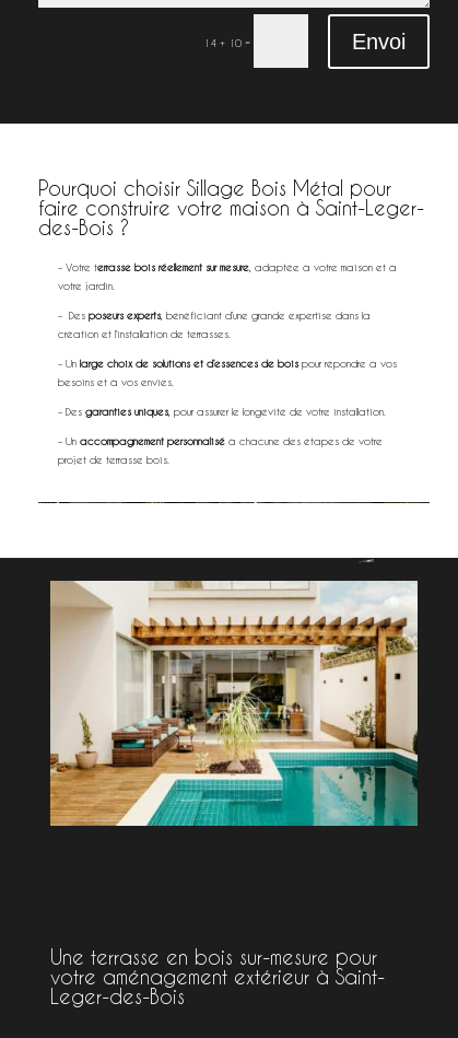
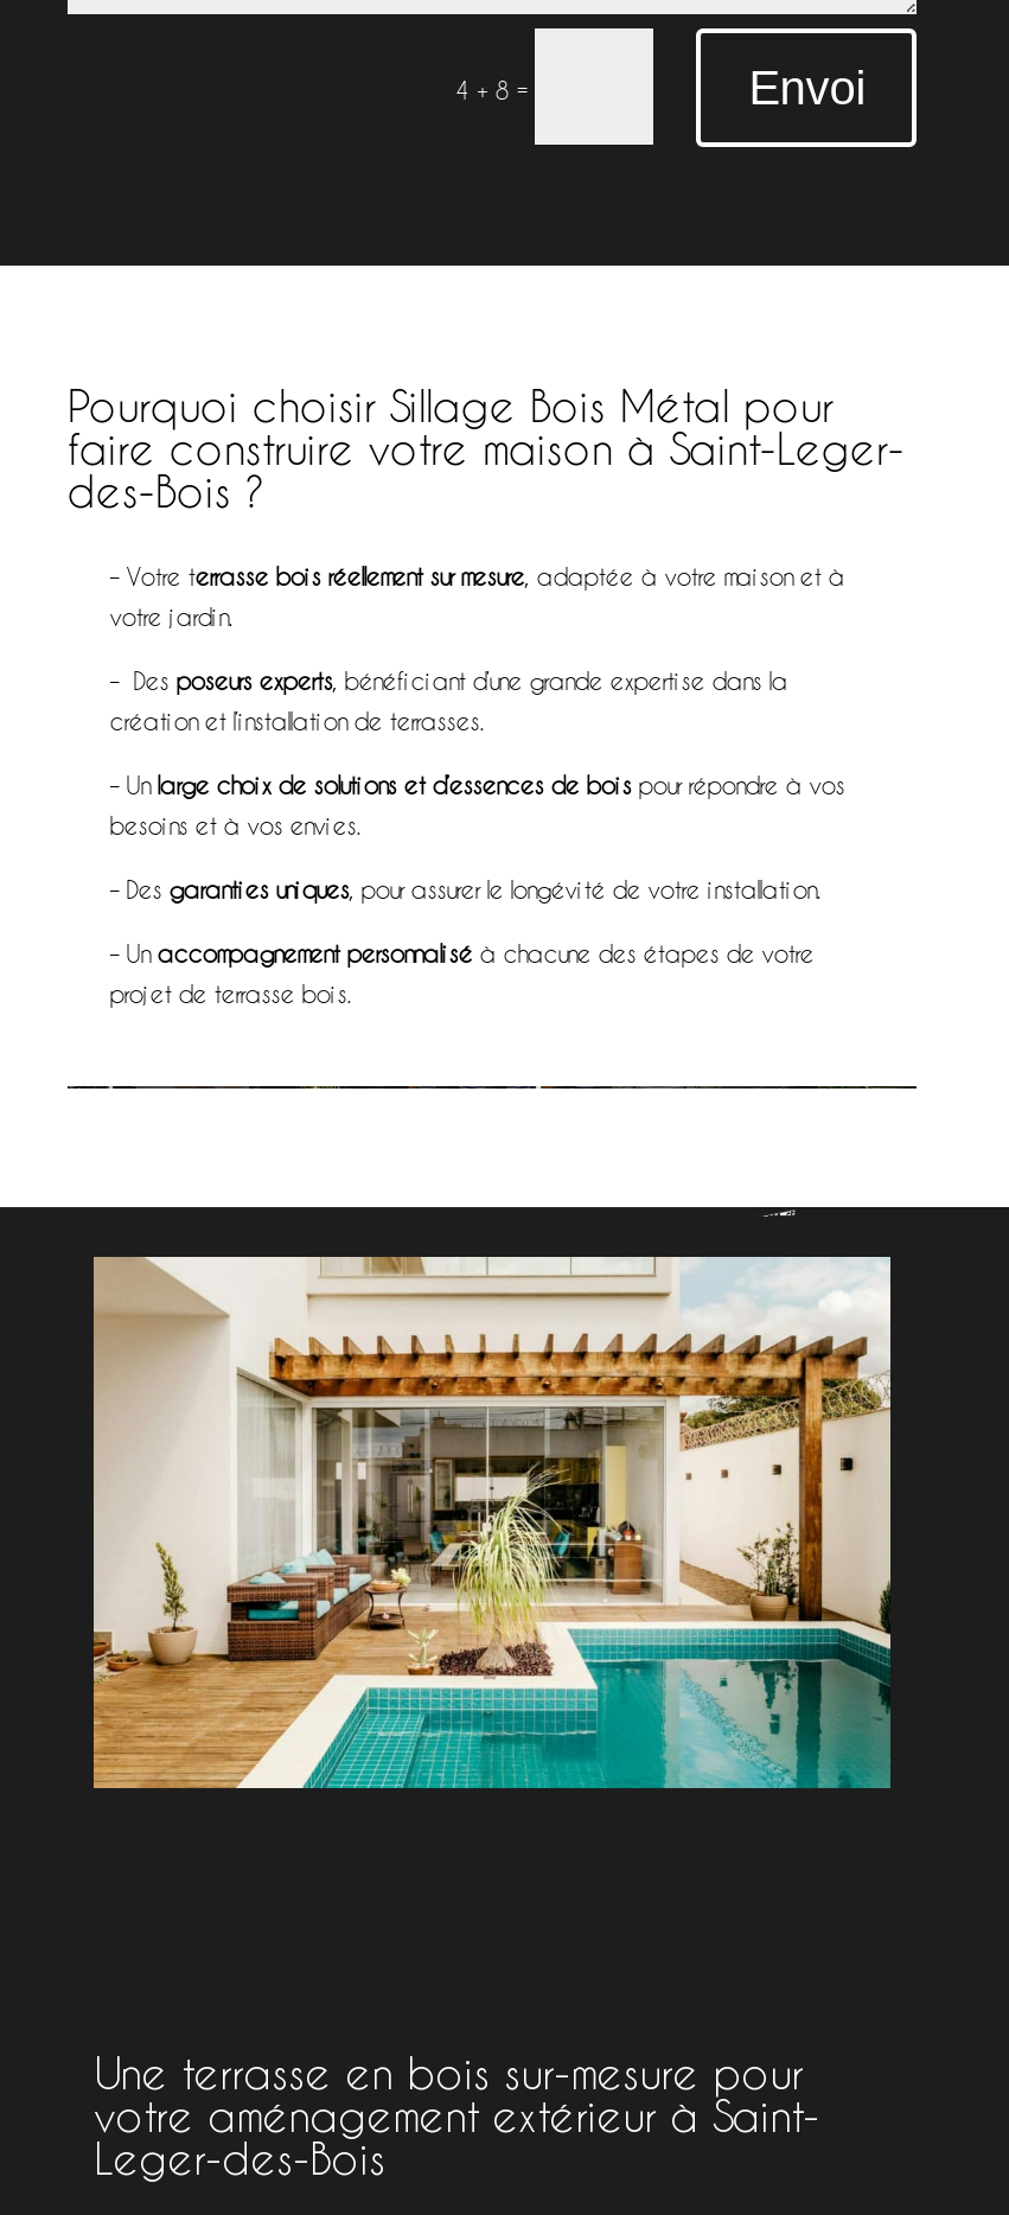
- 14 + 10 =
+ 4 + 8 =
